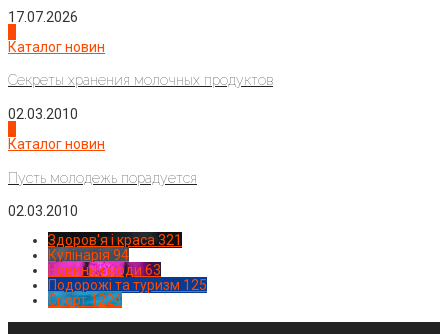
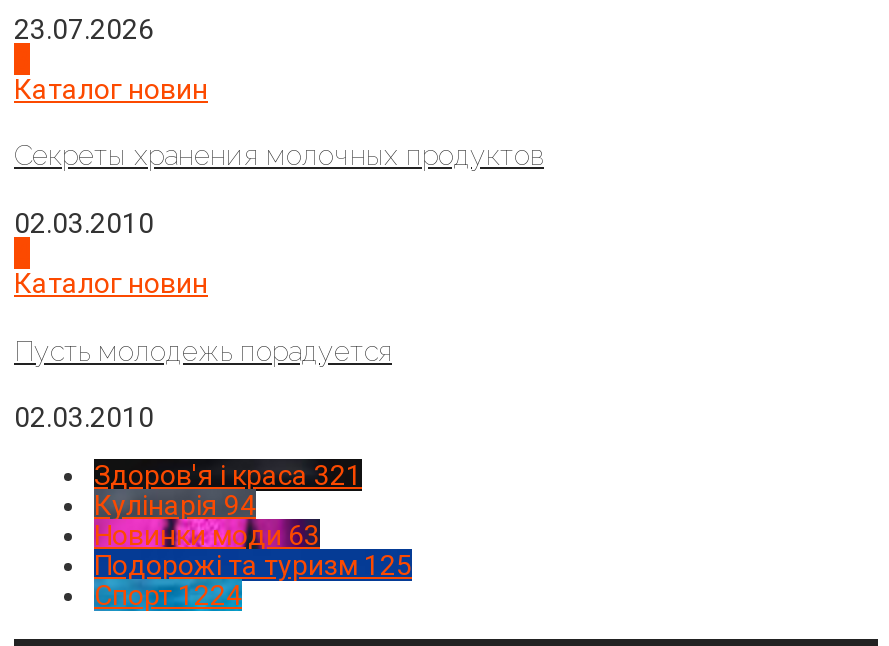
- 17.07.2026
+ 23.07.2026
